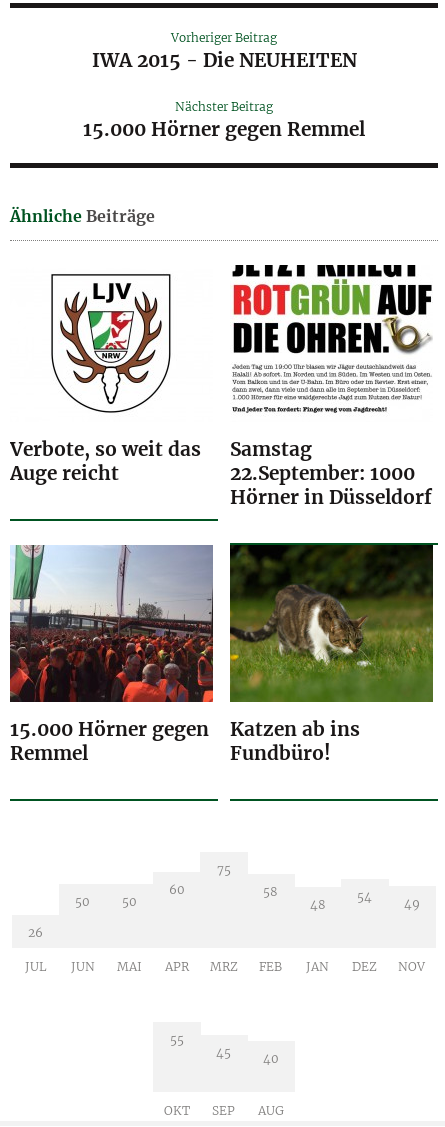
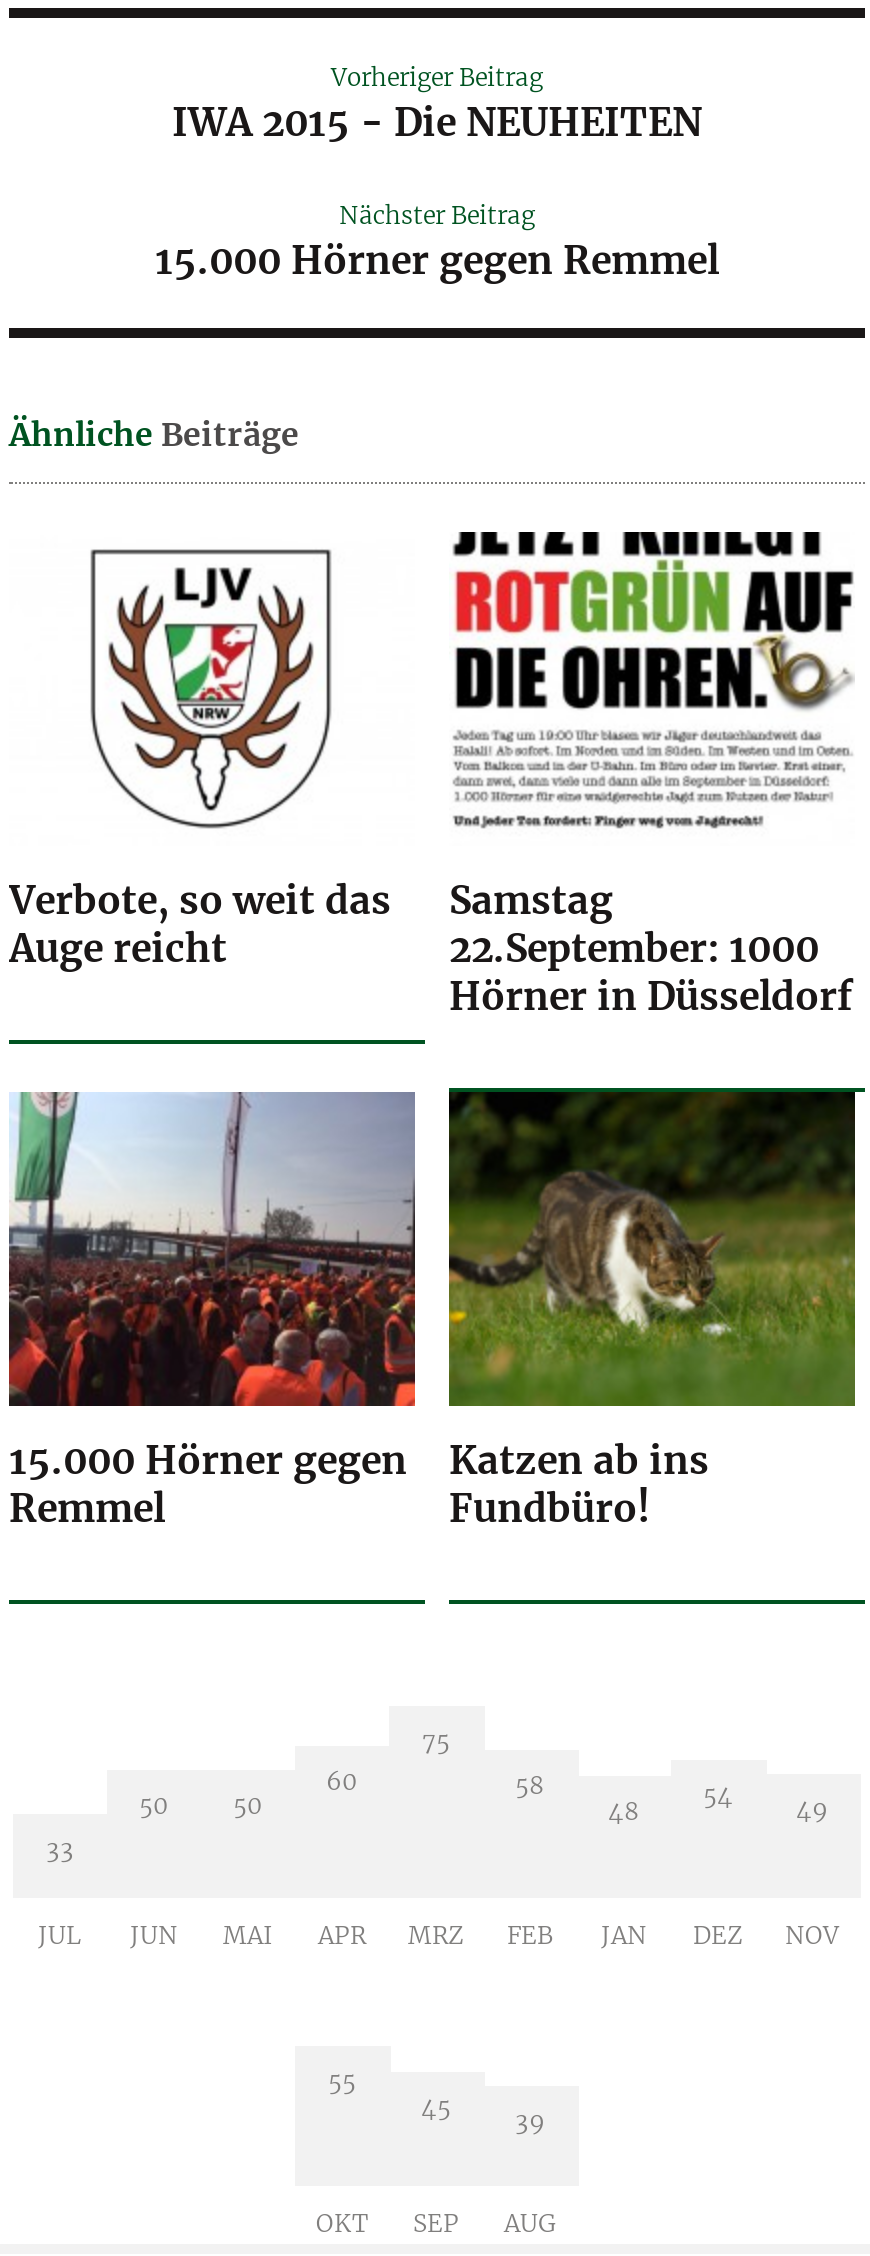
- 26
+ 33

- 40
+ 39
